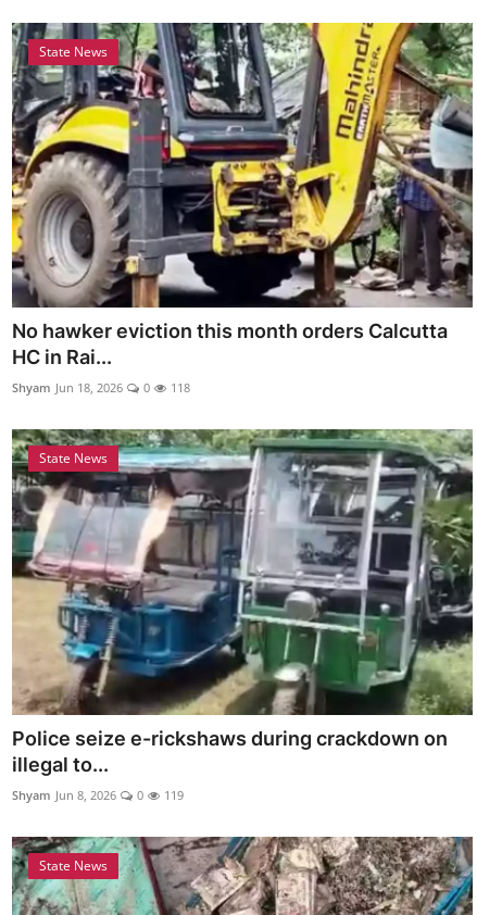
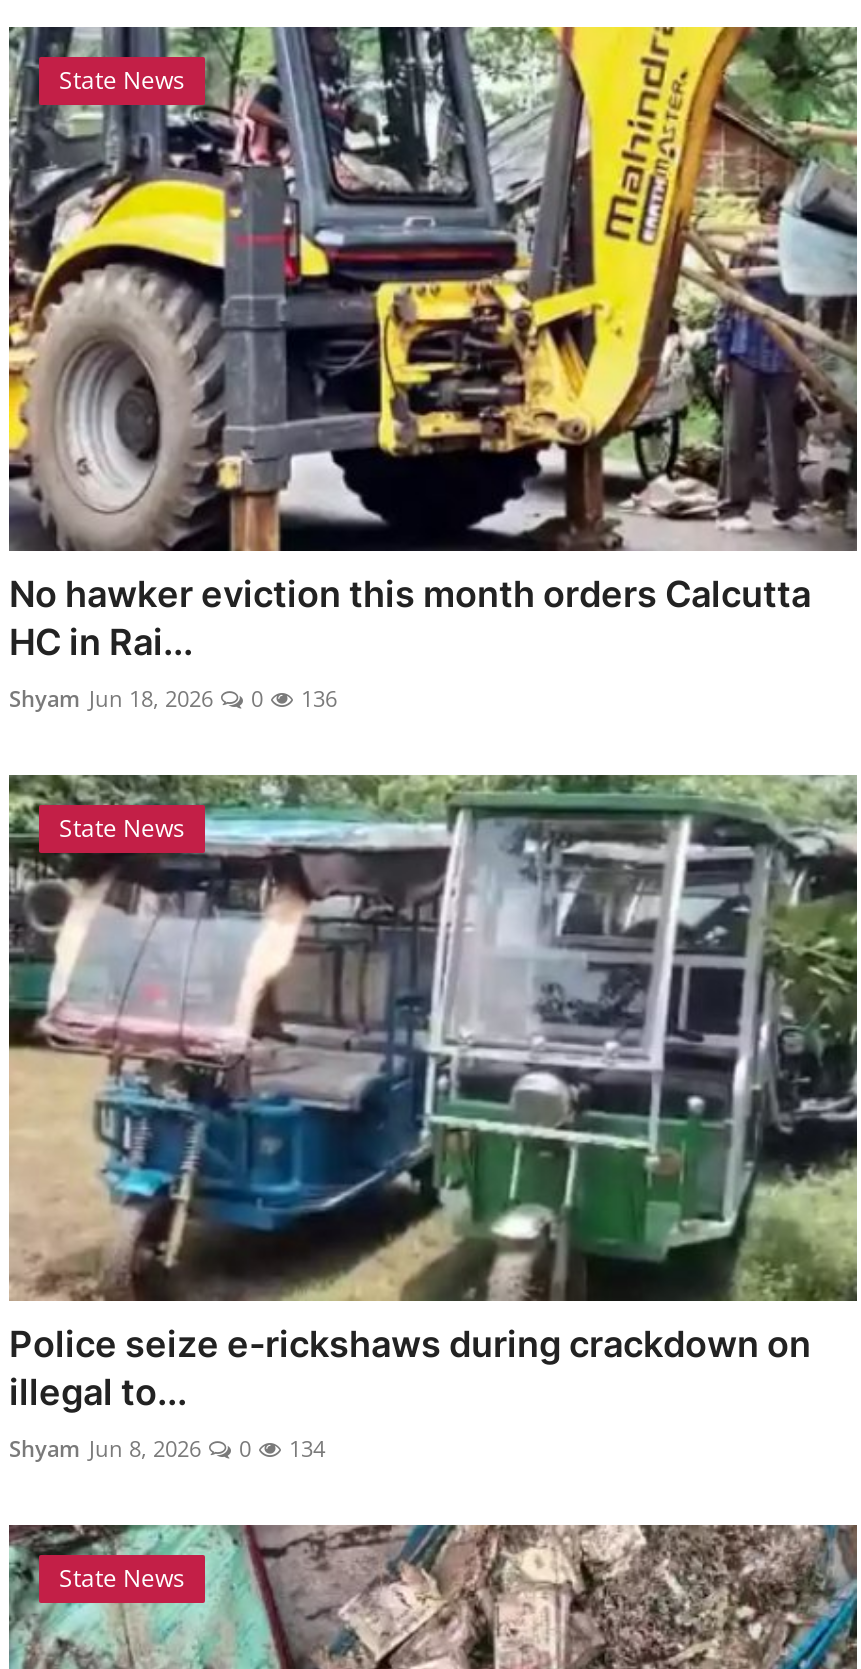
- Shyam Jun 18, 2026 0 118
+ Shyam Jun 18, 2026 0 136

- Shyam Jun 8, 2026 0 119
+ Shyam Jun 8, 2026 0 134
